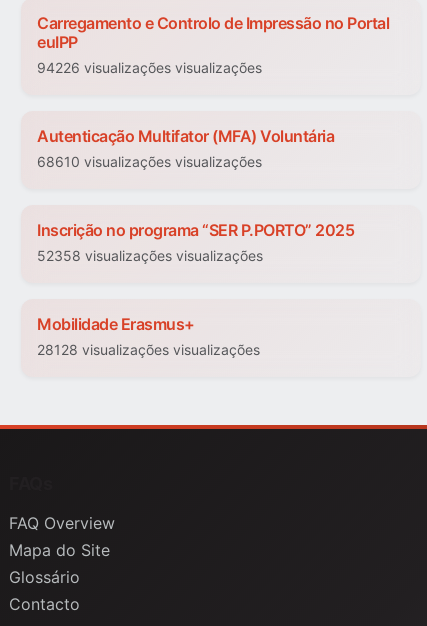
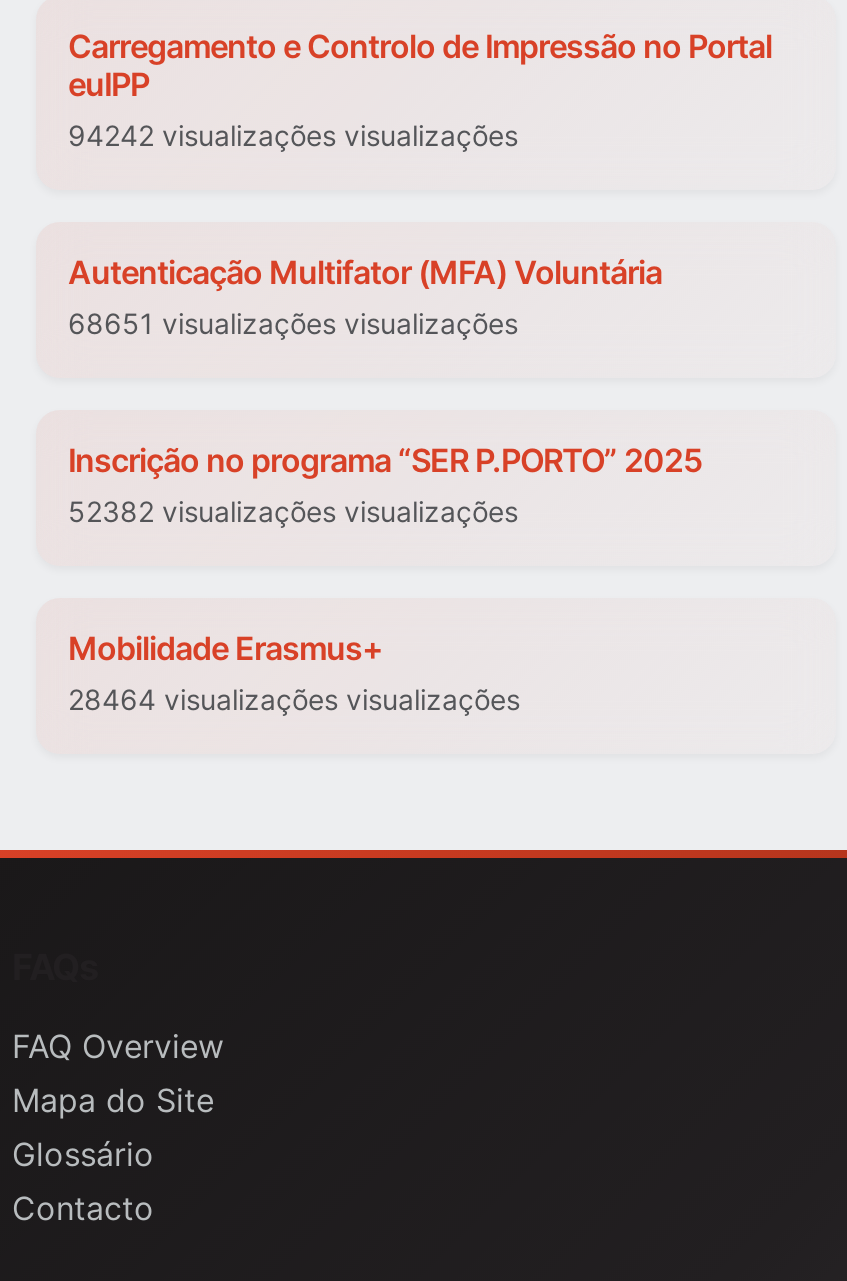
- 94226 visualizações visualizações
+ 94242 visualizações visualizações

- 68610 visualizações visualizações
+ 68651 visualizações visualizações

- 52358 visualizações visualizações
+ 52382 visualizações visualizações

- 28128 visualizações visualizações
+ 28464 visualizações visualizações
